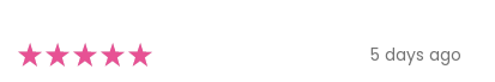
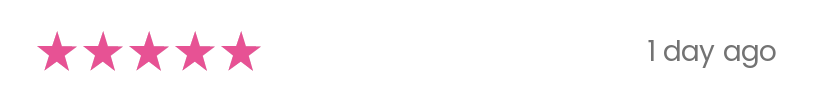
- 5 days ago
+ 1 day ago
